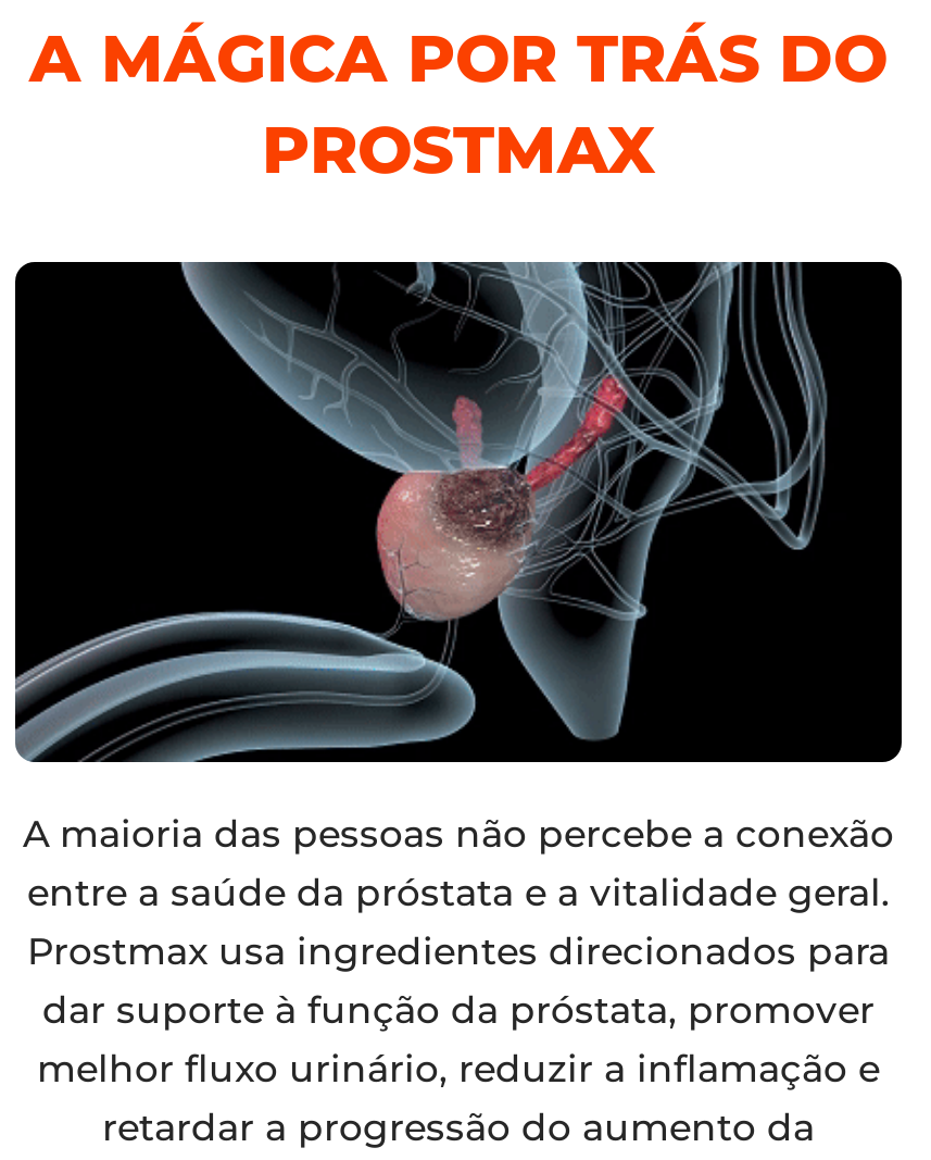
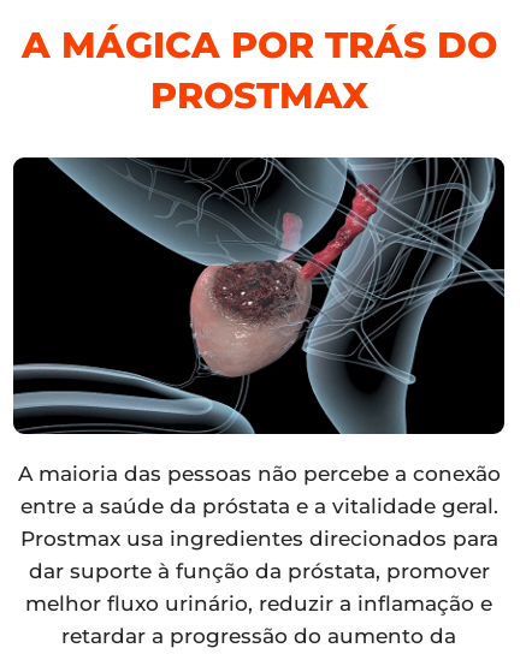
- [image]
+ [image]
